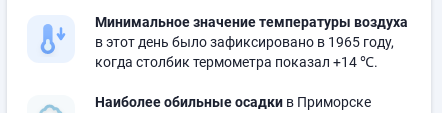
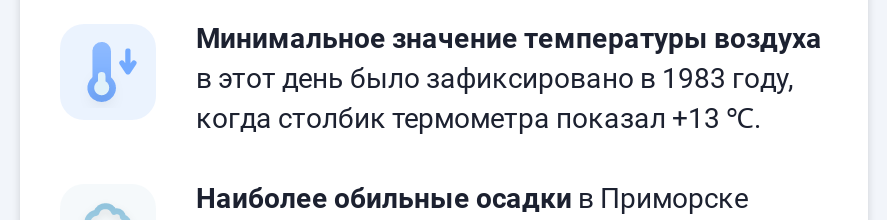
- в этот день было зафиксировано в 1965 году,
+ в этот день было зафиксировано в 1983 году,

- когда столбик термометра показал +14 ℃.
+ когда столбик термометра показал +13 ℃.
